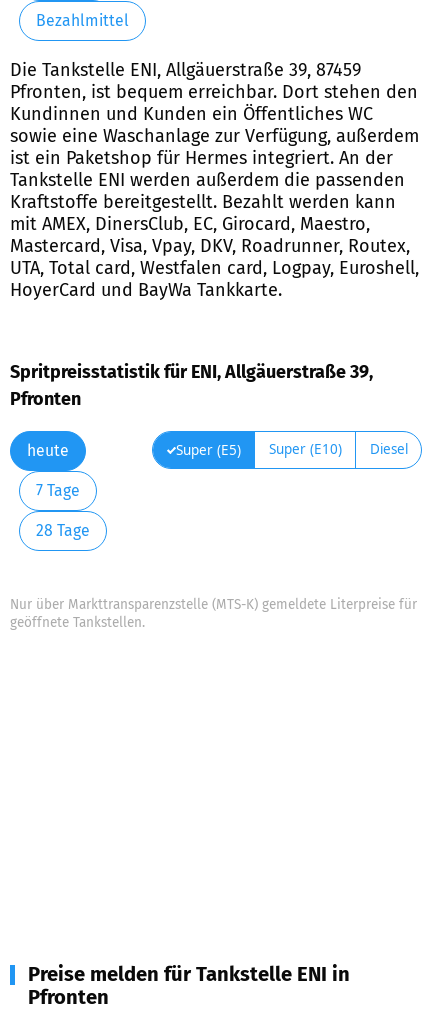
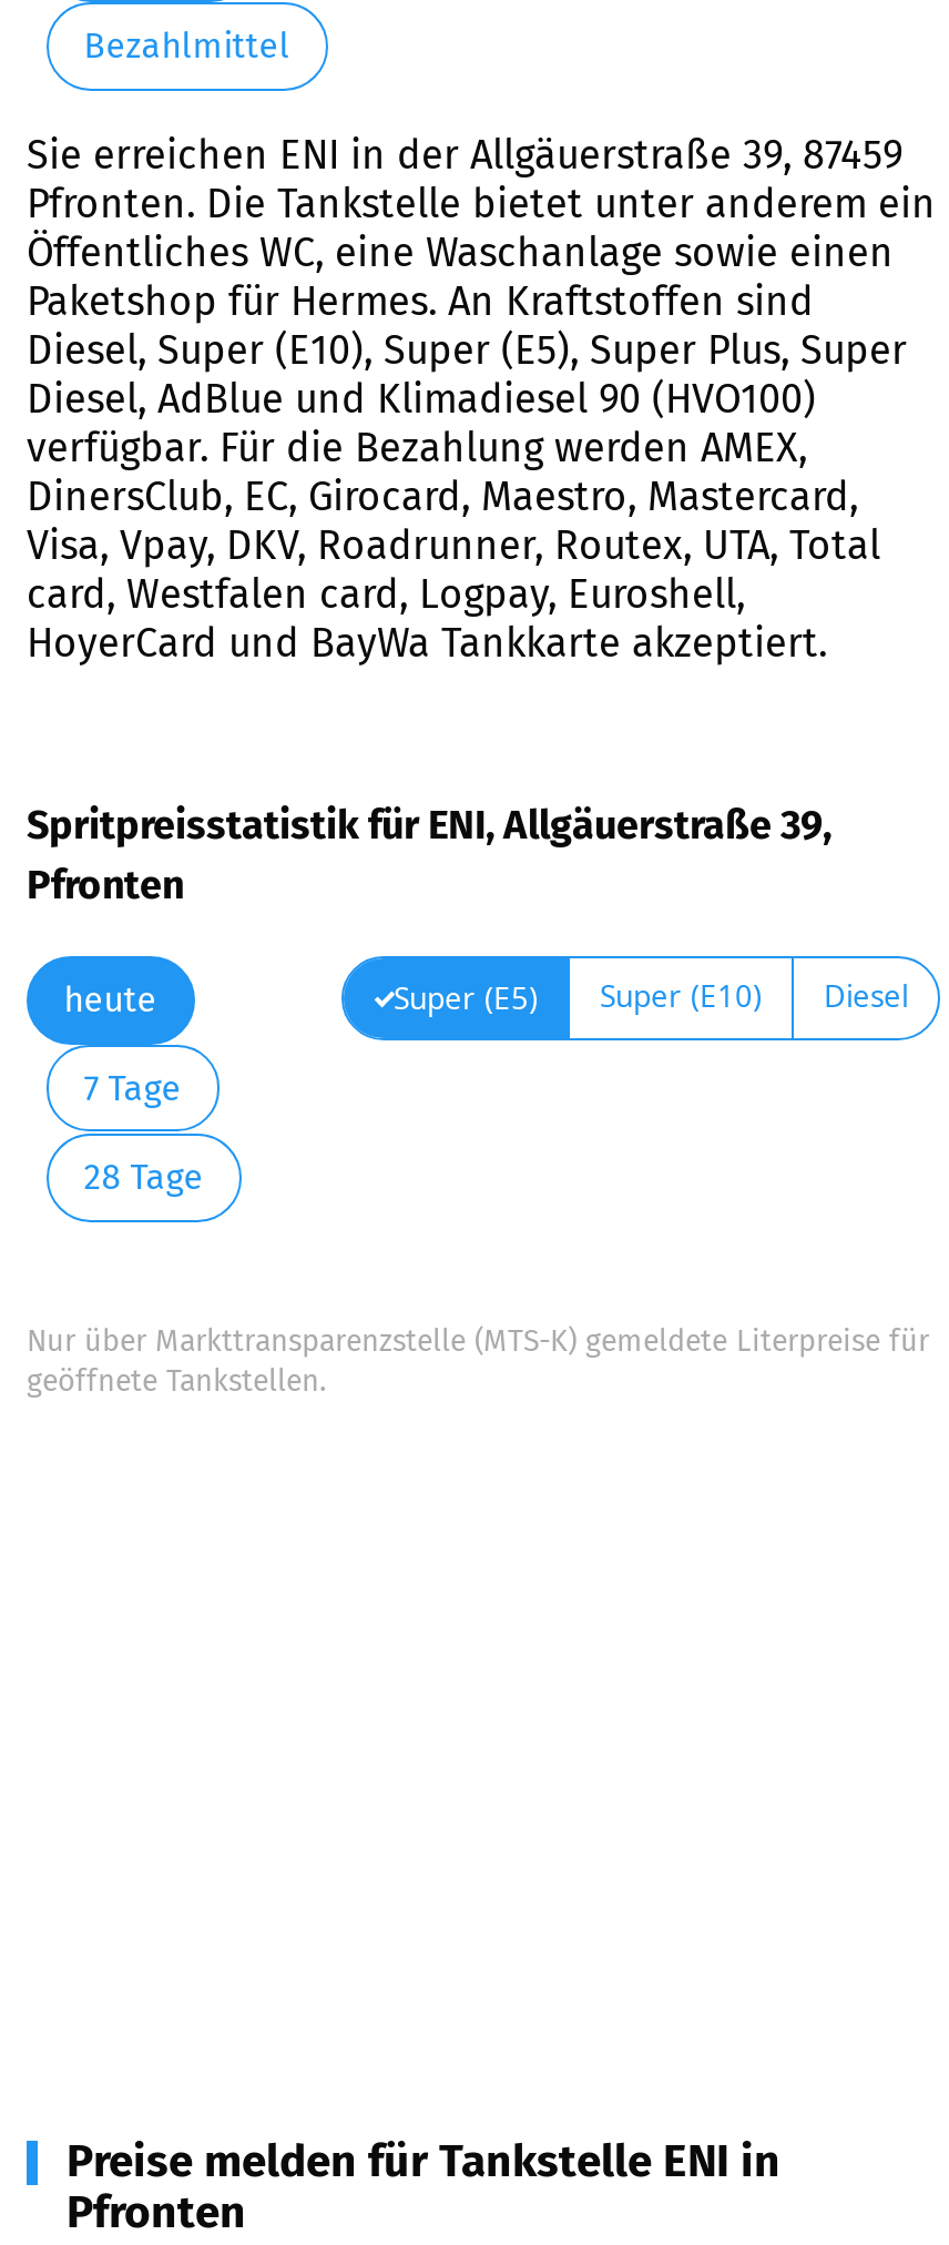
- Die Tankstelle ENI, Allgäuerstraße 39, 87459
- Pfronten, ist bequem erreichbar. Dort stehen den
- Kundinnen und Kunden ein Öffentliches WC
- sowie eine Waschanlage zur Verfügung, außerdem
- ist ein Paketshop für Hermes integriert. An der
- Tankstelle ENI werden außerdem die passenden
- Kraftstoffe bereitgestellt. Bezahlt werden kann
- mit AMEX, DinersClub, EC, Girocard, Maestro,
- Mastercard, Visa, Vpay, DKV, Roadrunner, Routex,
- UTA, Total card, Westfalen card, Logpay, Euroshell,
- HoyerCard und BayWa Tankkarte.
+ Sie erreichen ENI in der Allgäuerstraße 39, 87459
+ Pfronten. Die Tankstelle bietet unter anderem ein
+ Öffentliches WC, eine Waschanlage sowie einen
+ Paketshop für Hermes. An Kraftstoffen sind
+ Diesel, Super (E10), Super (E5), Super Plus, Super
+ Diesel, AdBlue und Klimadiesel 90 (HVO100)
+ verfügbar. Für die Bezahlung werden AMEX,
+ DinersClub, EC, Girocard, Maestro, Mastercard,
+ Visa, Vpay, DKV, Roadrunner, Routex, UTA, Total
+ card, Westfalen card, Logpay, Euroshell,
+ HoyerCard und BayWa Tankkarte akzeptiert.
